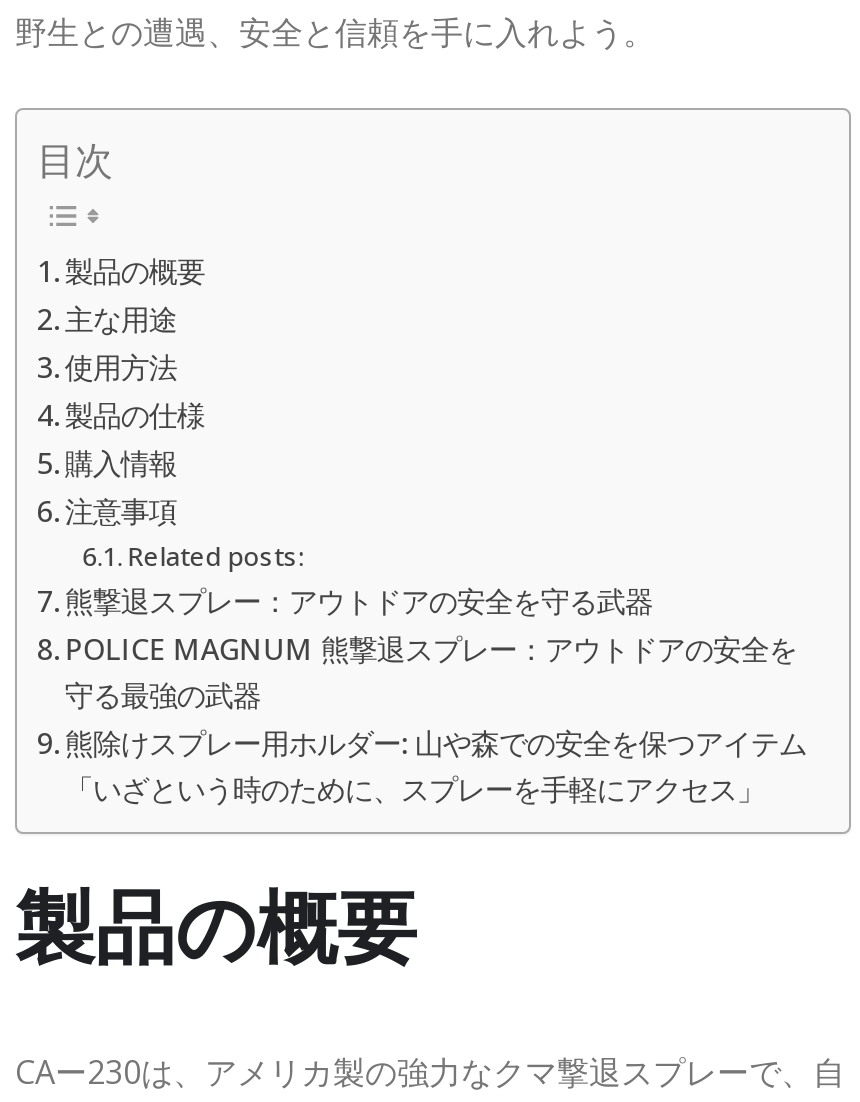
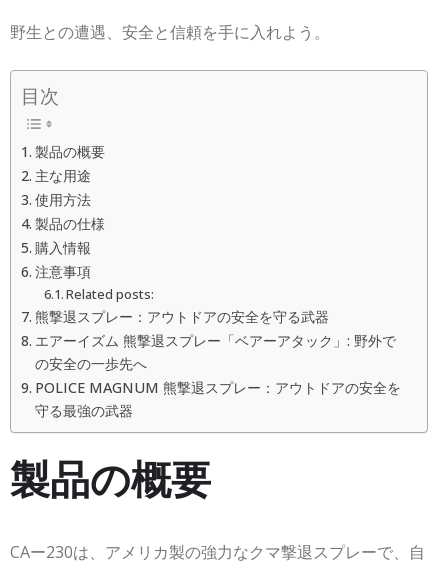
+ エアーイズム 熊撃退スプレー「ベアーアタック」: 野外で
+ の安全の一歩先へ

moved down: POLICE MAGNUM 熊撃退スプレー：アウトドアの安全を | 守る最強の武器

- 熊除けスプレー用ホルダー: 山や森での安全を保つアイテム
- 「いざという時のために、スプレーを手軽にアクセス」
